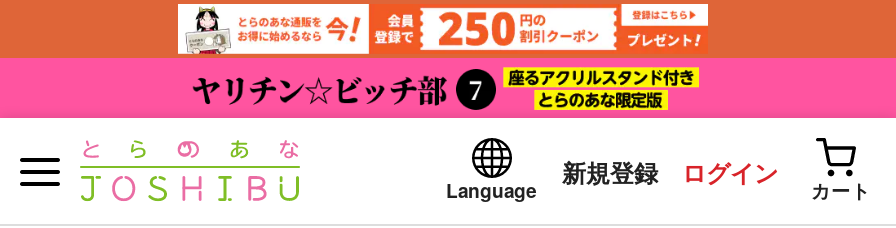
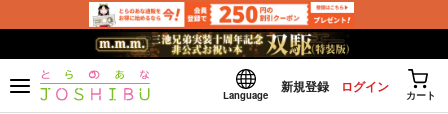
- [image]
+ [image]
